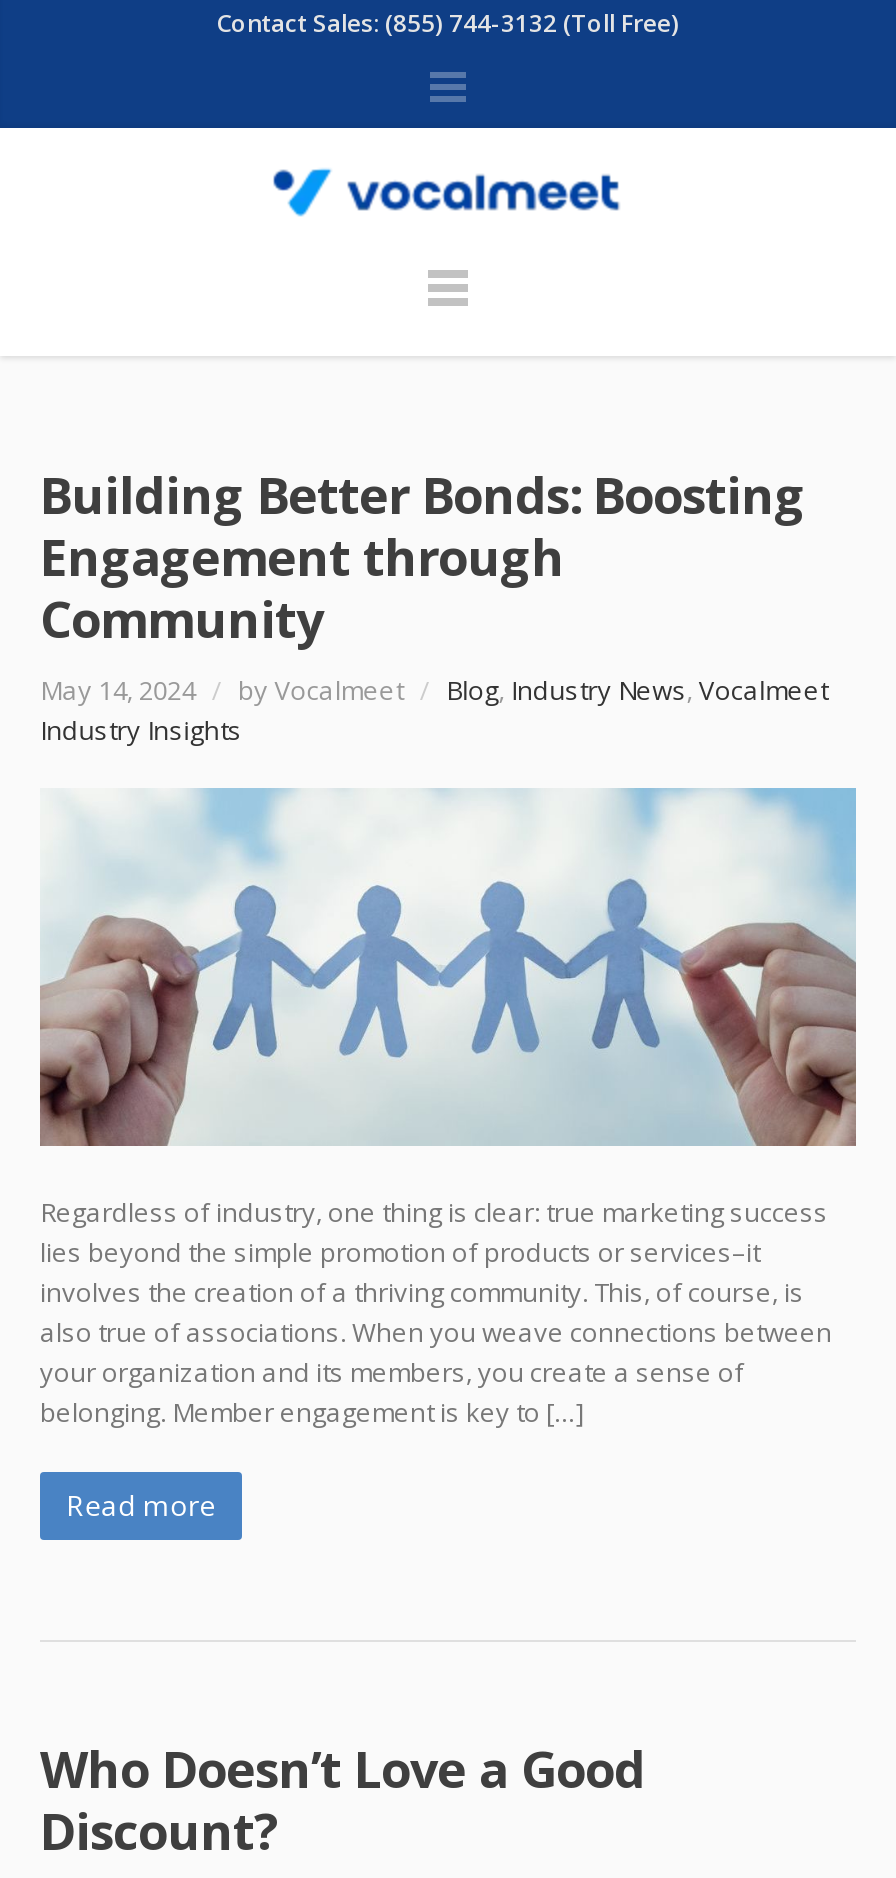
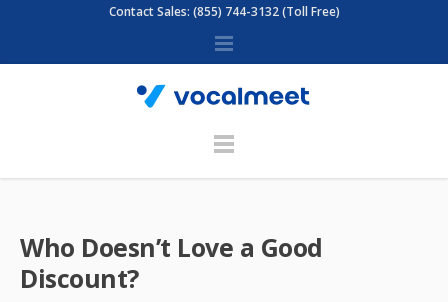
- Building Better Bonds: Boosting
- Engagement through
- Community
- May 14, 2024 / by Vocalmeet / Blog, Industry News, Vocalmeet
- Industry Insights

- [image]
- Regardless of industry, one thing is clear: true marketing success
- lies beyond the simple promotion of products or services–it
- involves the creation of a thriving community. This, of course, is
- also true of associations. When you weave connections between
- your organization and its members, you create a sense of
- belonging. Member engagement is key to […]
- Read more
